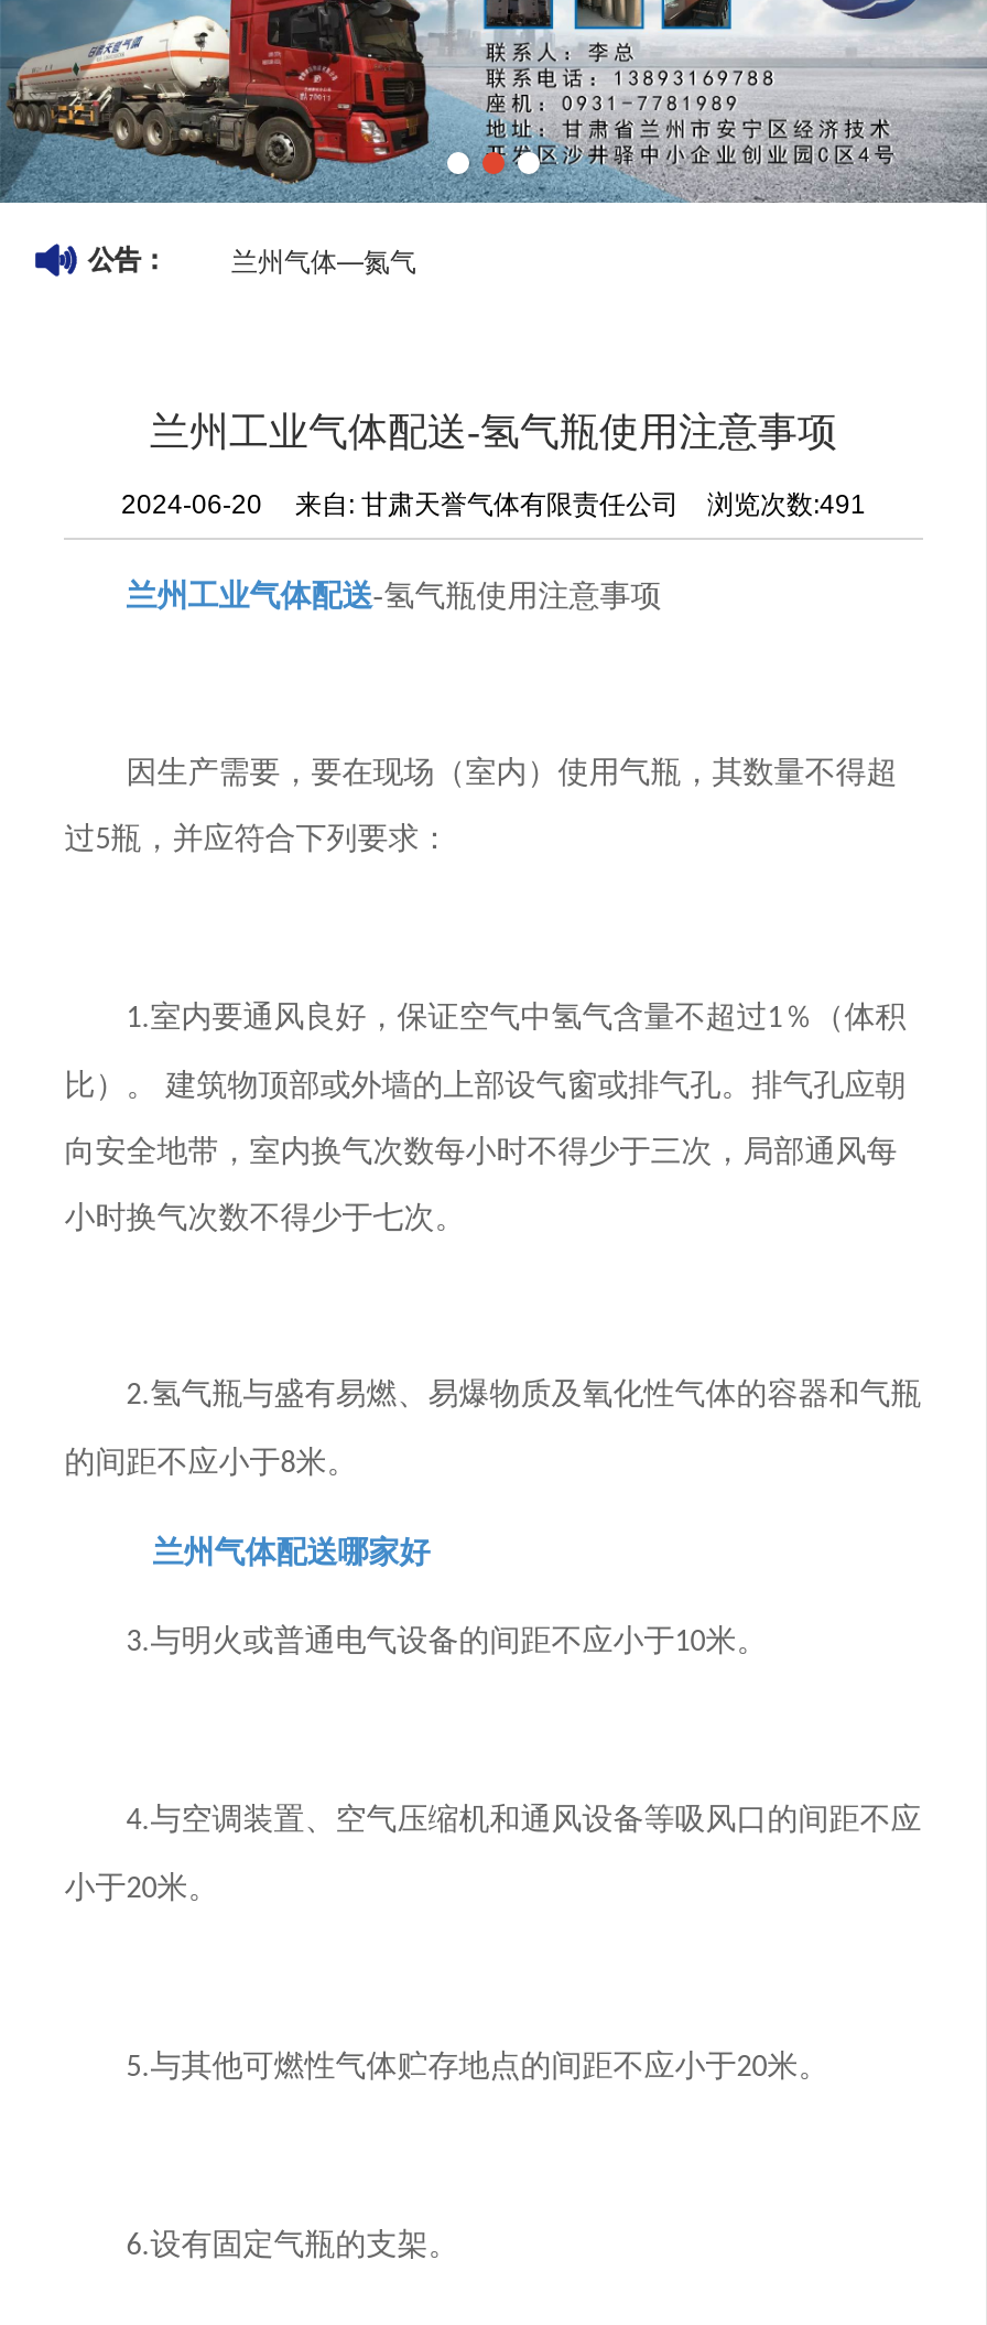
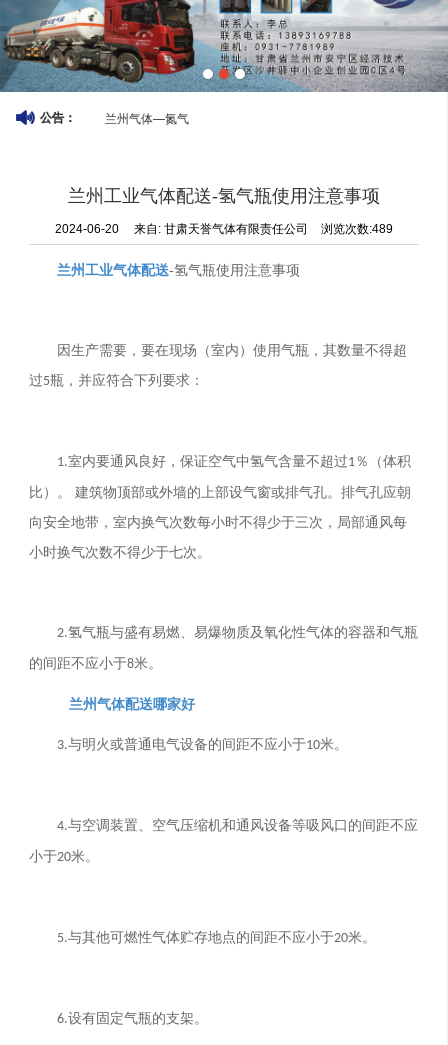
- 2024-06-20 来自:甘肃天誉气体有限责任公司 浏览次数:491
+ 2024-06-20 来自:甘肃天誉气体有限责任公司 浏览次数:489
